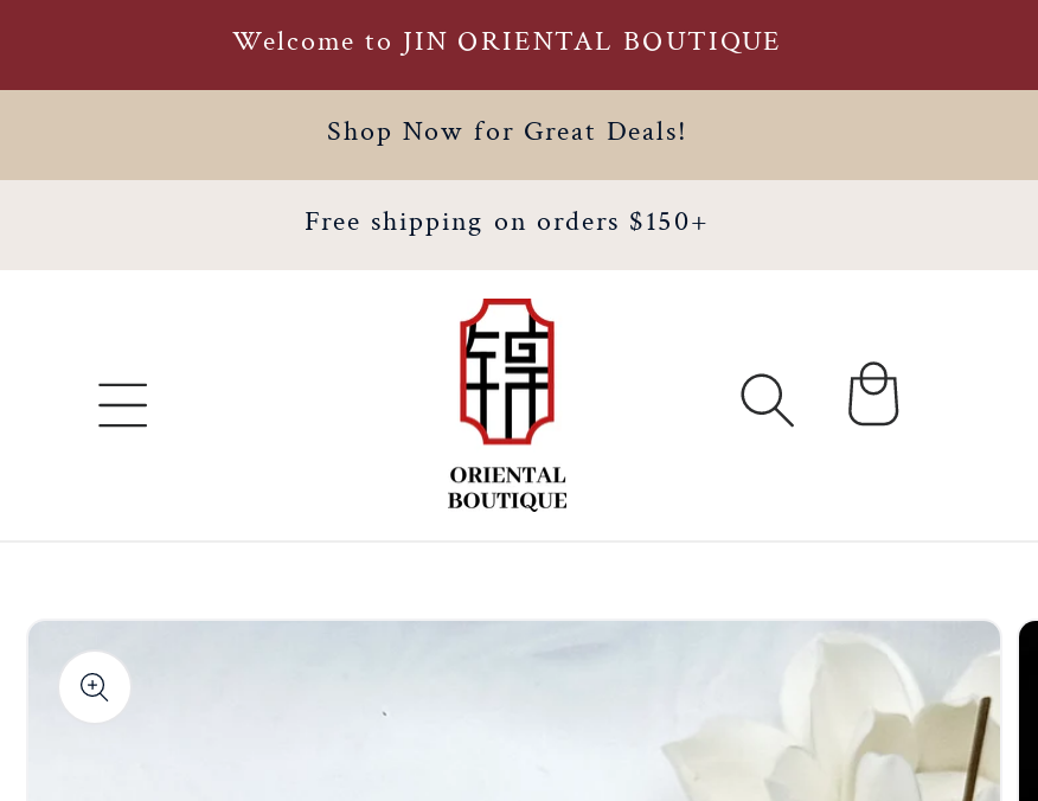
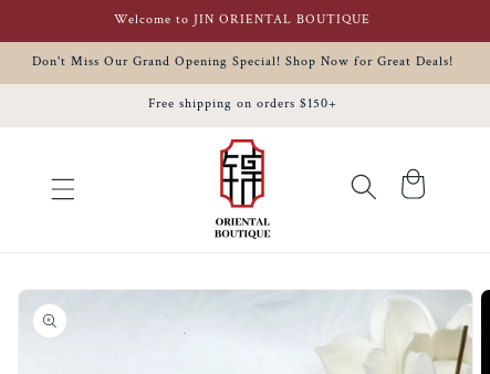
- Shop Now for Great Deals!
+ Don't Miss Our Grand Opening Special! Shop Now for Great Deals!
